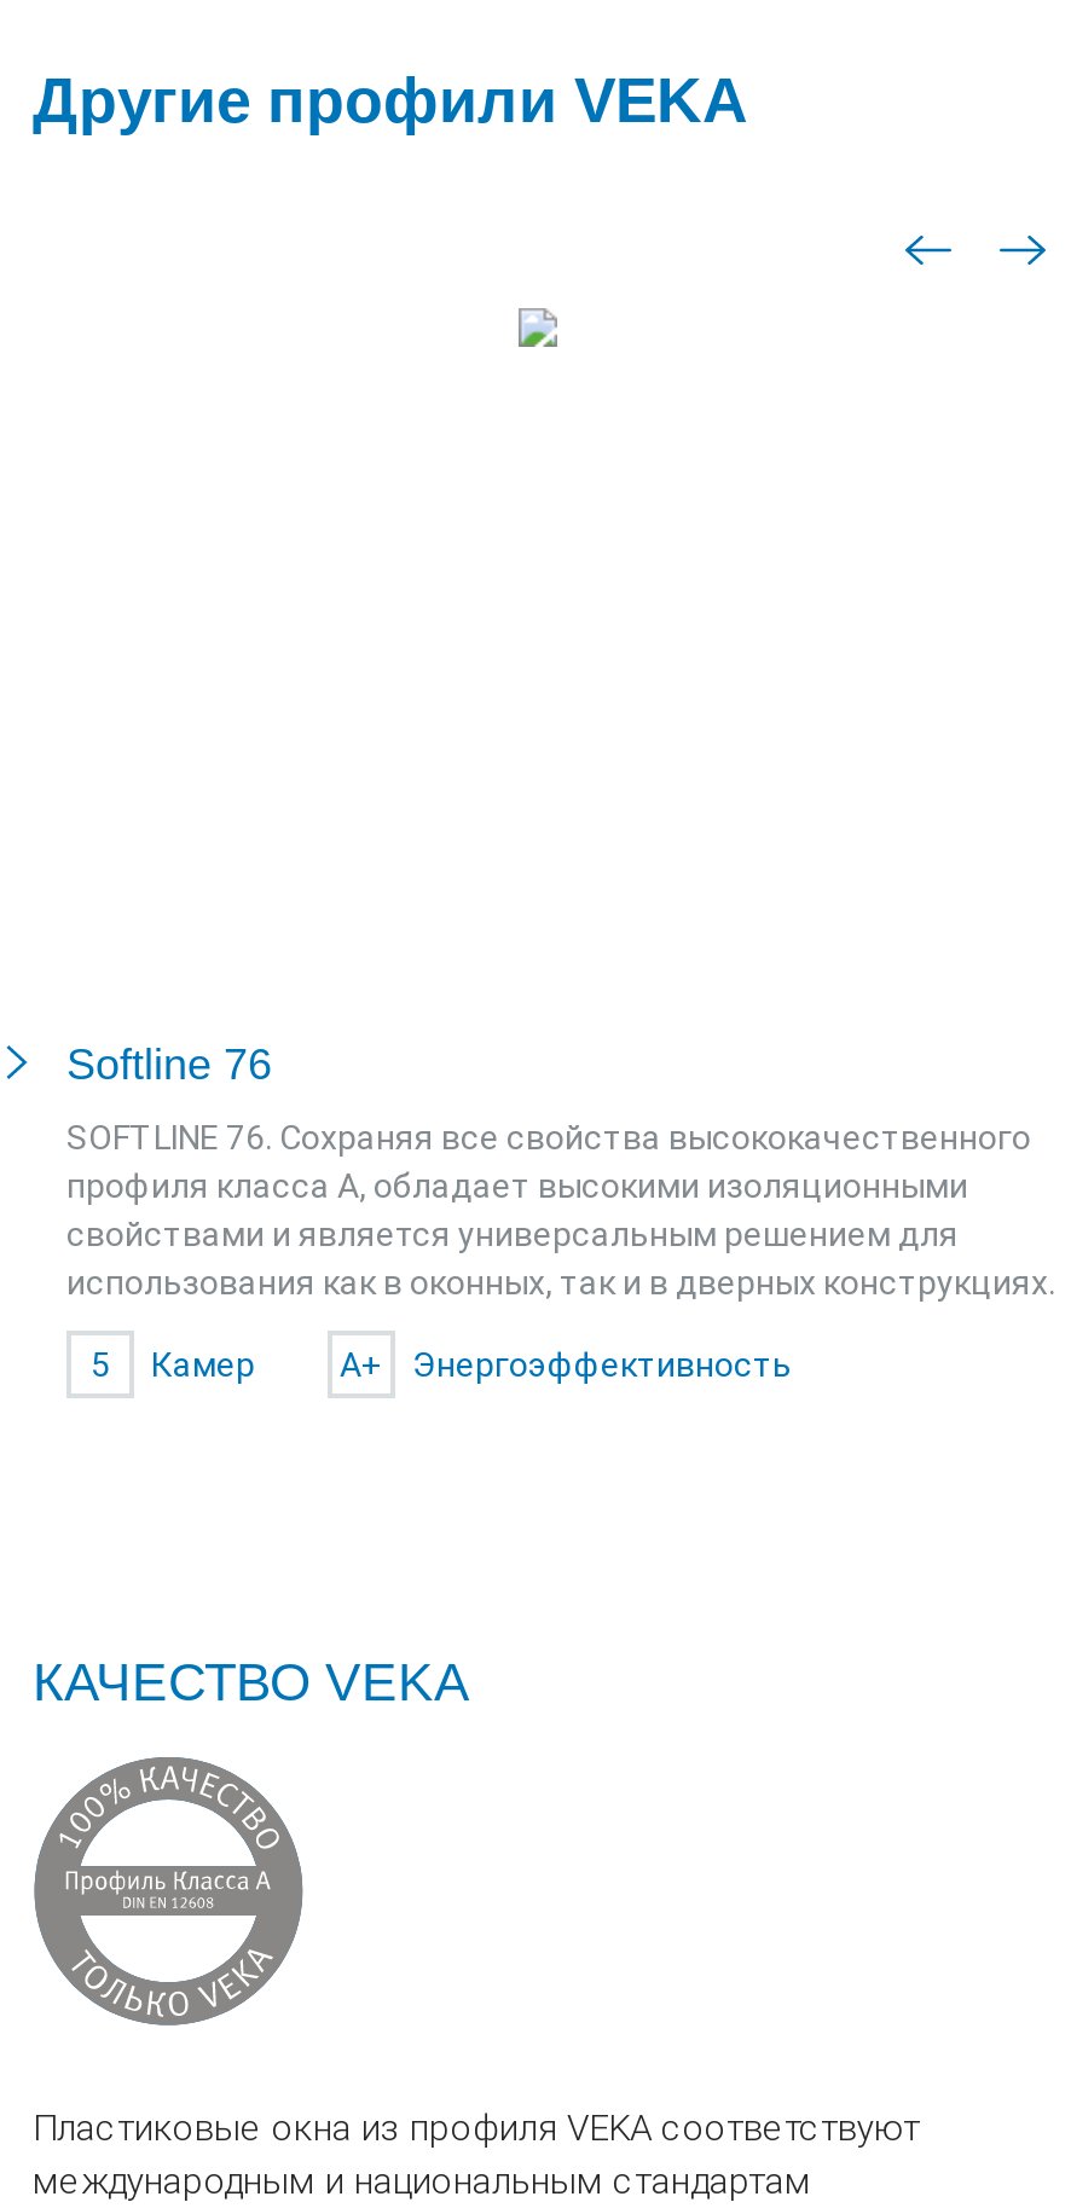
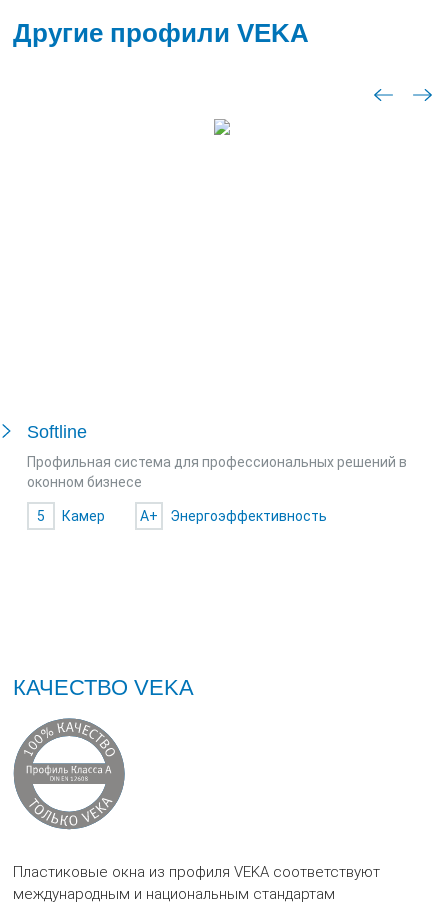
- Softline 76
+ Softline

- SOFTLINE 76. Сохраняя все свойства высококачественного
- профиля класса А, обладает высокими изоляционными
- свойствами и является универсальным решением для
- использования как в оконных, так и в дверных конструкциях.
+ Профильная система для профессиональных решений в
+ оконном бизнесе

moved up: 5 | Камер | A+ | Энергоэффективность
